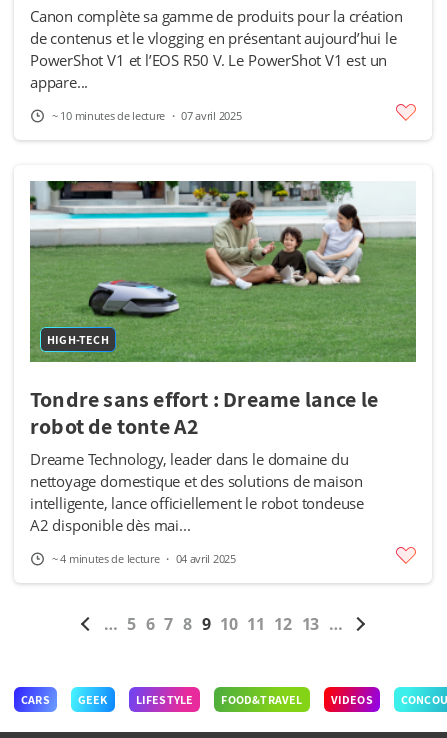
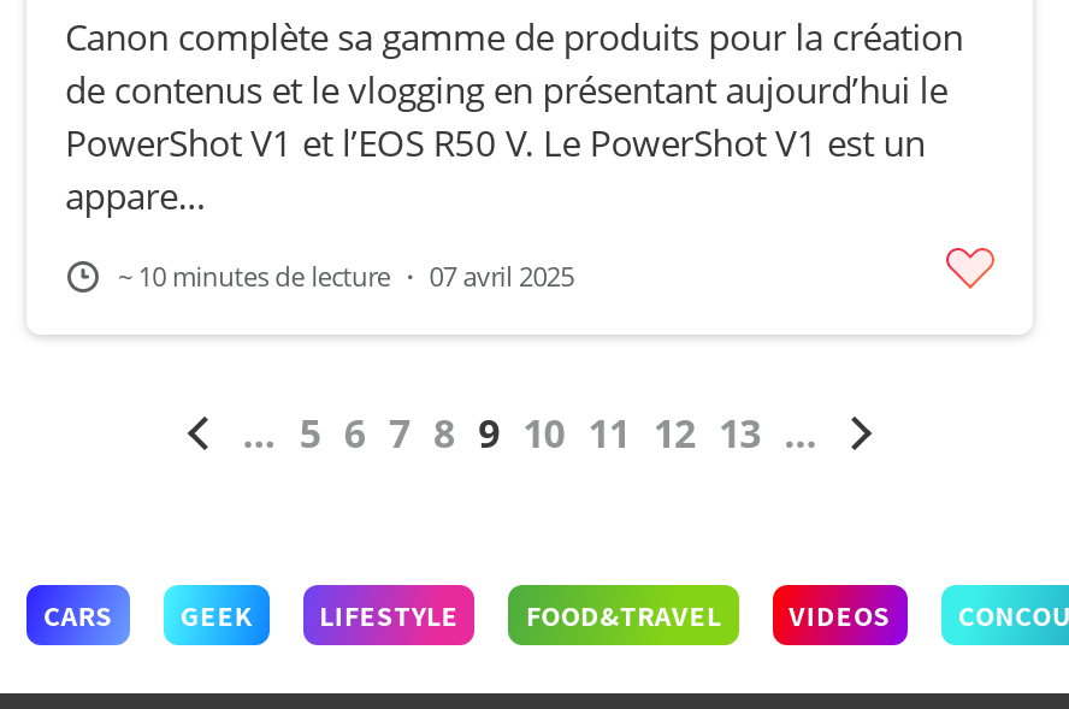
- [image]
- HIGH-TECH
- Tondre sans effort : Dreame lance le
- robot de tonte A2
- Dreame Technology, leader dans le domaine du
- nettoyage domestique et des solutions de maison
- intelligente, lance officiellement le robot tondeuse
- A2 disponible dès mai...
- ~ 4 minutes de lecture・ 04 avril 2025
